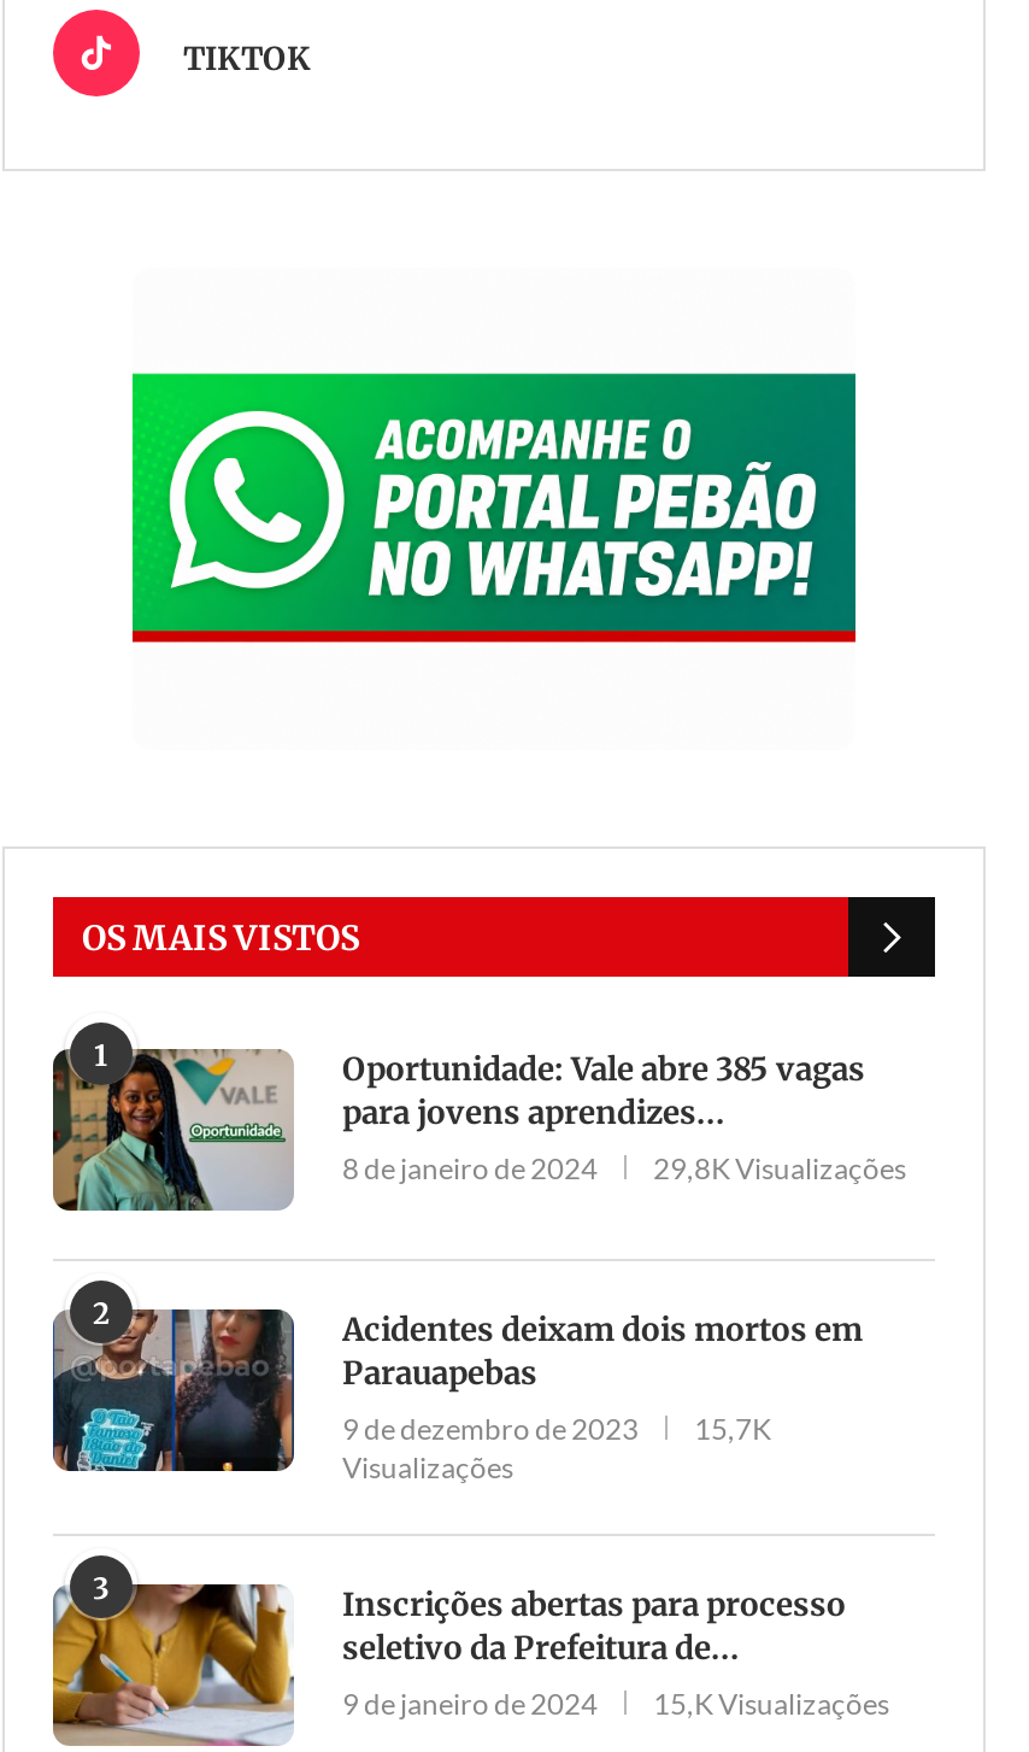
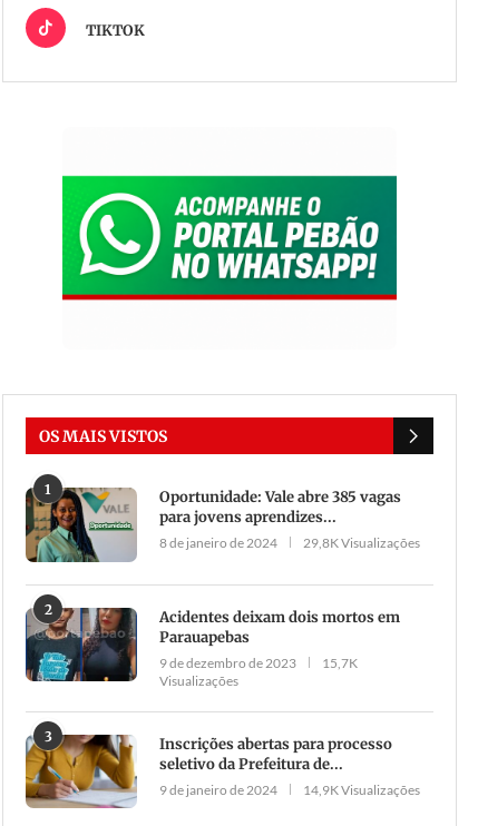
- 15,K Visualizações
+ 14,9K Visualizações
